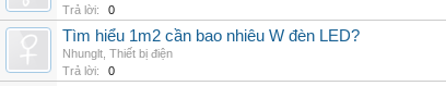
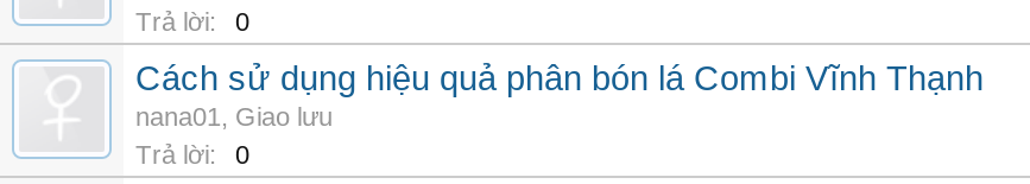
- Tìm hiểu 1m2 cần bao nhiêu W đèn LED?
- Nhunglt, Thiết bị điện
+ Cách sử dụng hiệu quả phân bón lá Combi Vĩnh Thạnh
+ nana01, Giao lưu
